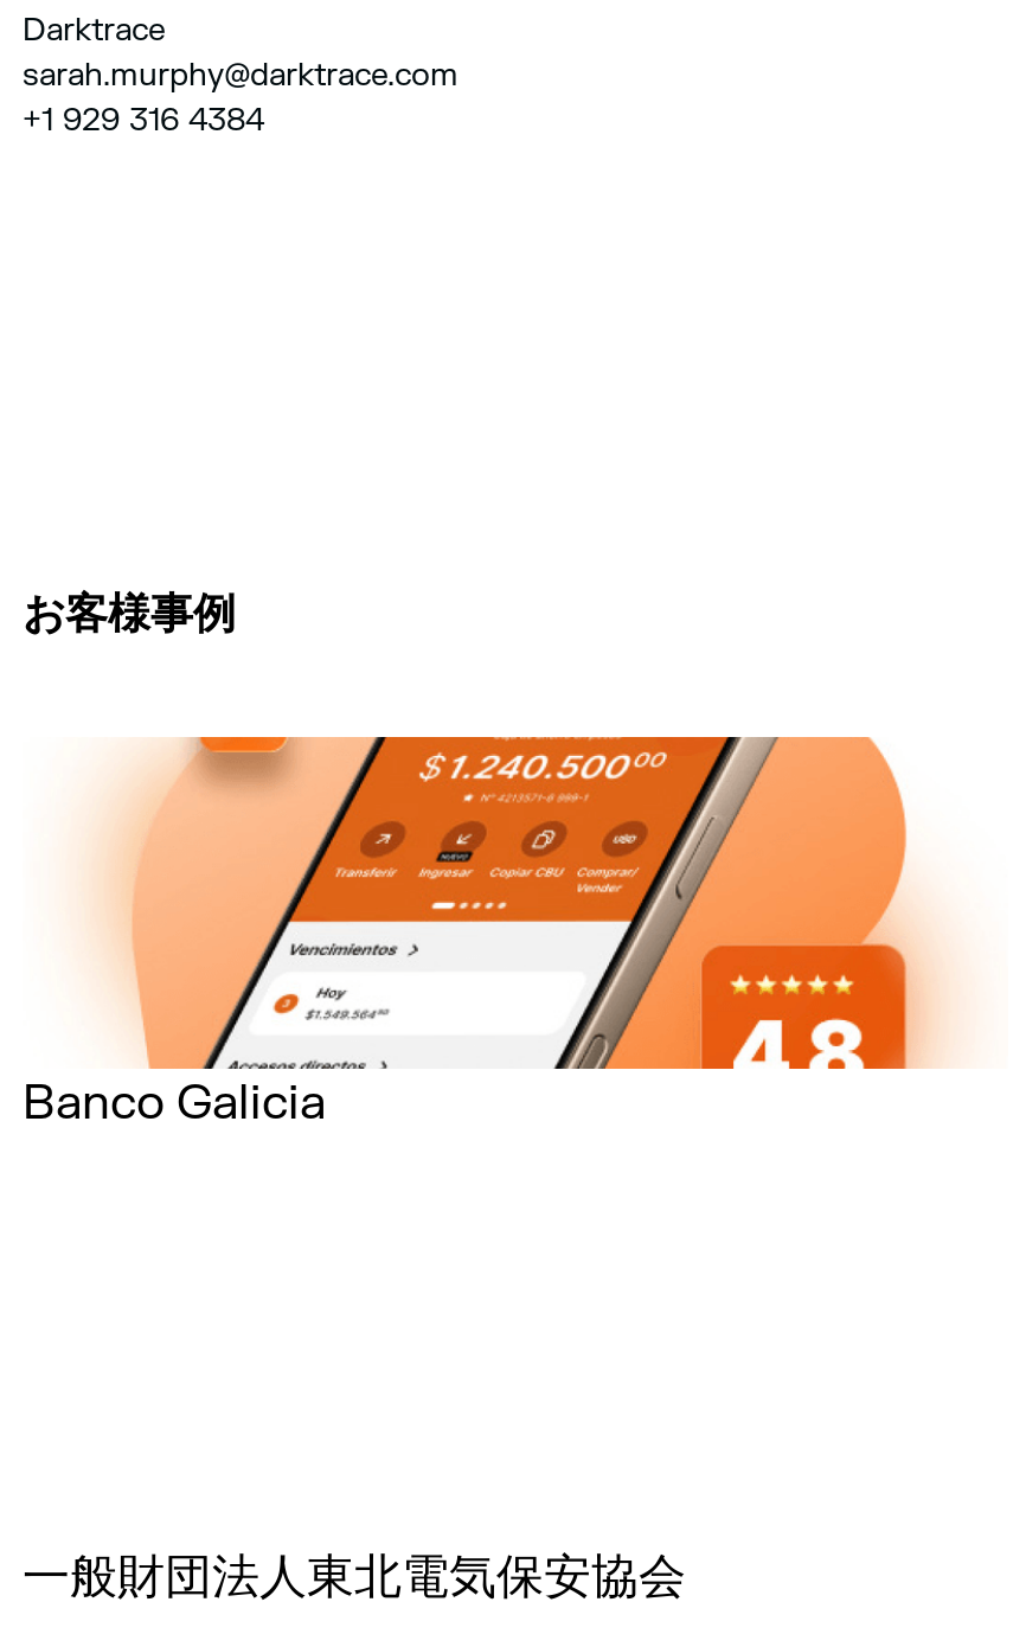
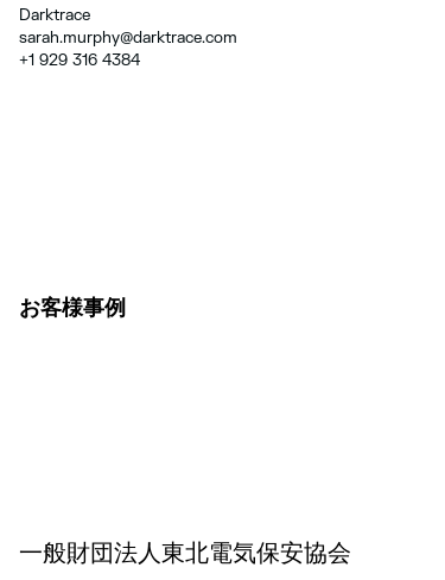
- [image]
- Banco Galicia
